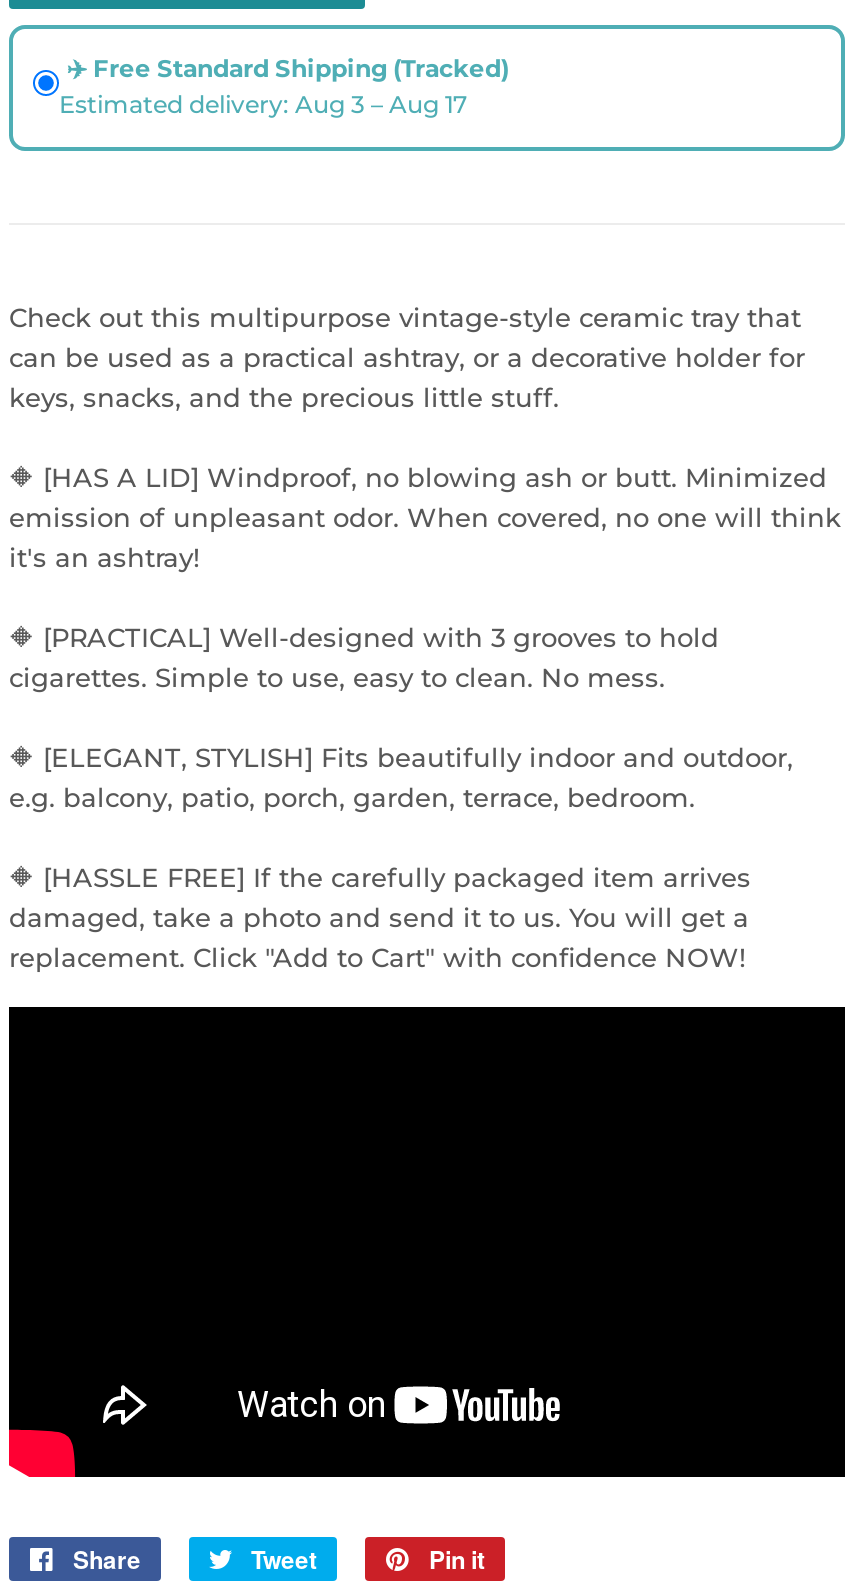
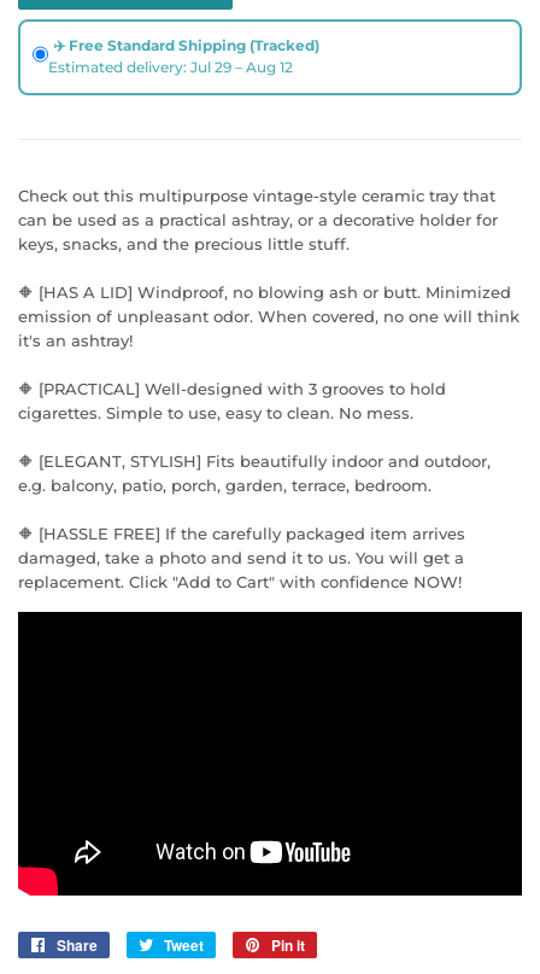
- Estimated delivery: Aug 3 – Aug 17
+ Estimated delivery: Jul 29 – Aug 12
